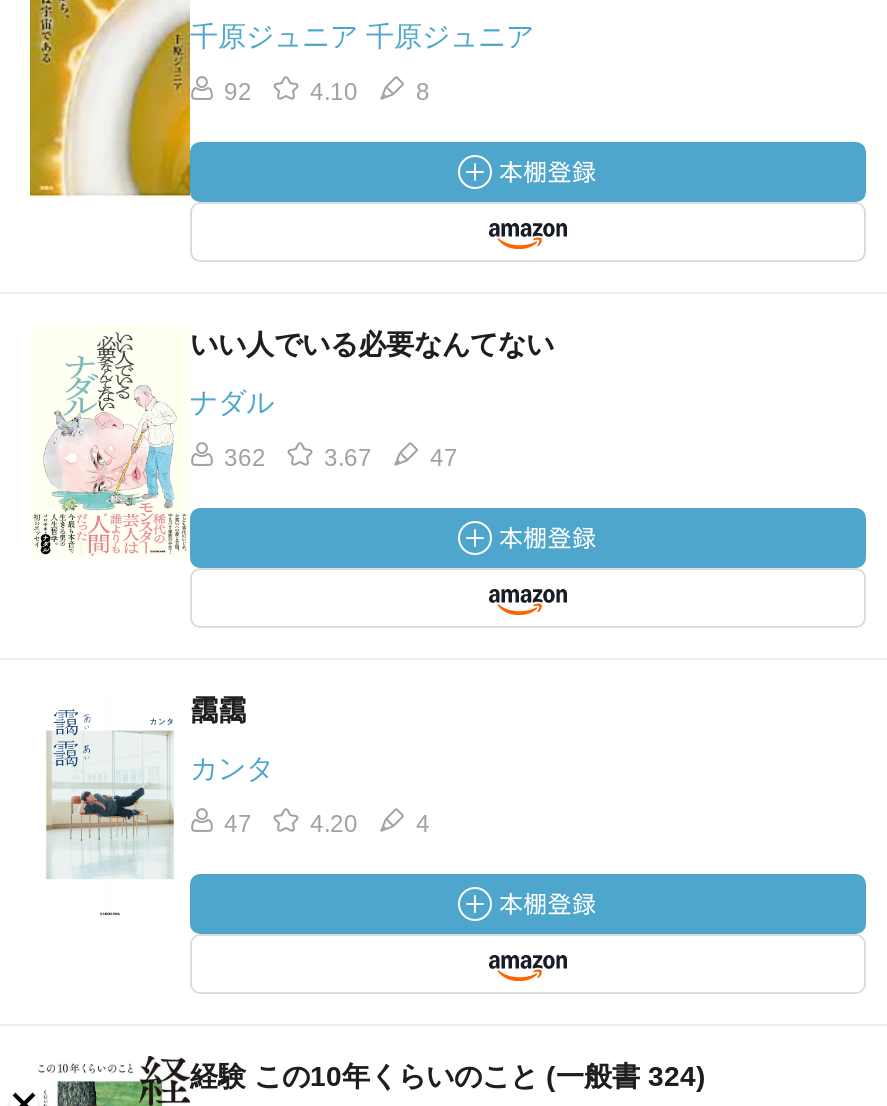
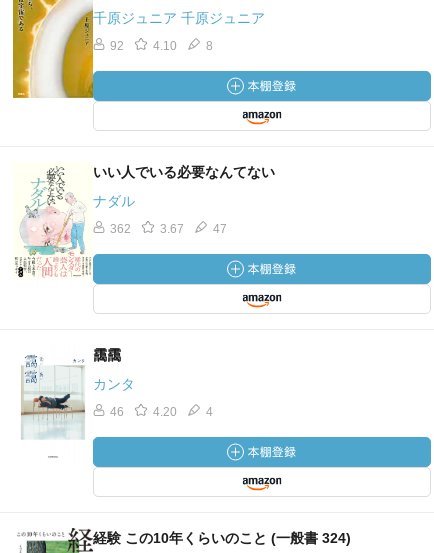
- 47
+ 46
